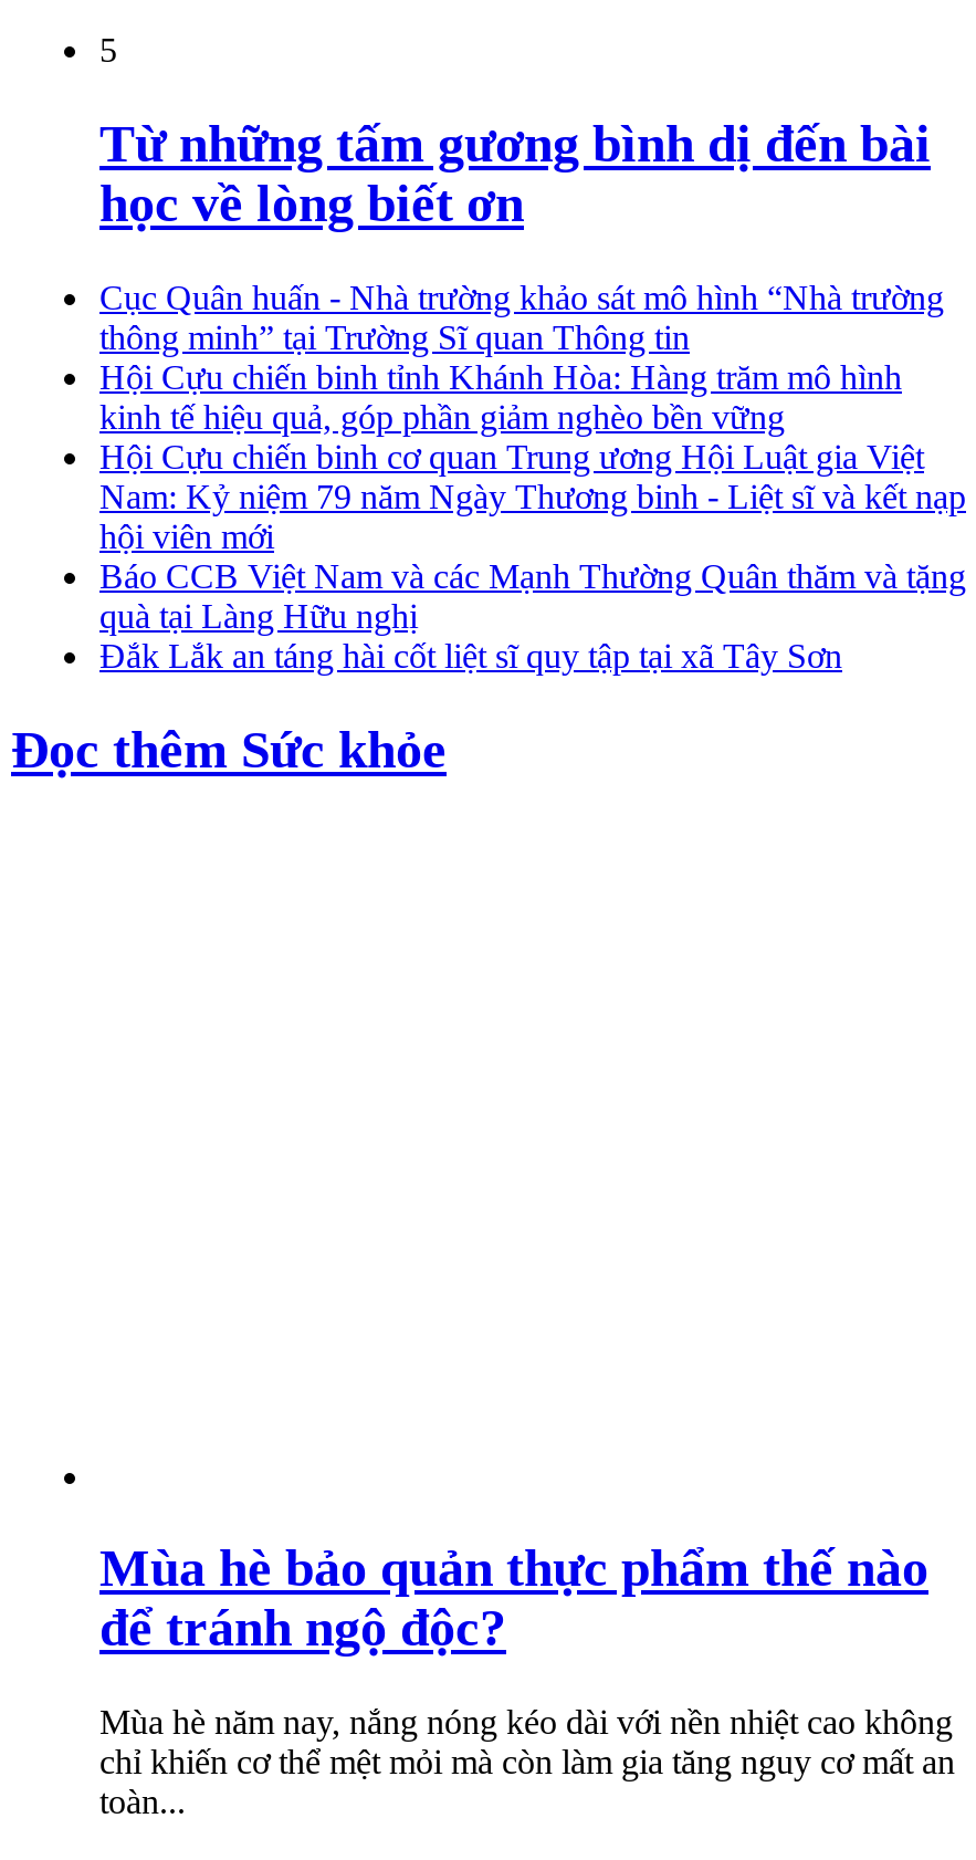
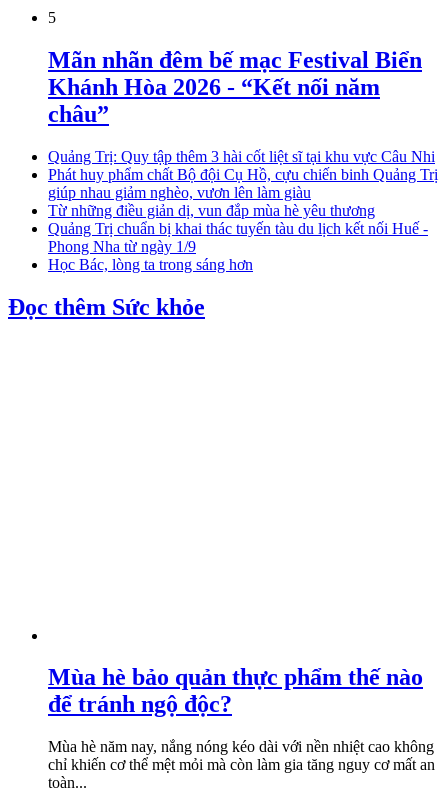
- Từ những tấm gương bình dị đến bài
- học về lòng biết ơn
+ Mãn nhãn đêm bế mạc Festival Biển
+ Khánh Hòa 2026 - “Kết nối năm
+ châu”

- Cục Quân huấn - Nhà trường khảo sát mô hình “Nhà trường
- thông minh” tại Trường Sĩ quan Thông tin
- Hội Cựu chiến binh tỉnh Khánh Hòa: Hàng trăm mô hình
- kinh tế hiệu quả, góp phần giảm nghèo bền vững
- Hội Cựu chiến binh cơ quan Trung ương Hội Luật gia Việt
- Nam: Kỷ niệm 79 năm Ngày Thương binh - Liệt sĩ và kết nạp
- hội viên mới
- Báo CCB Việt Nam và các Mạnh Thường Quân thăm và tặng
- quà tại Làng Hữu nghị
- Đắk Lắk an táng hài cốt liệt sĩ quy tập tại xã Tây Sơn
+ Quảng Trị: Quy tập thêm 3 hài cốt liệt sĩ tại khu vực Câu Nhi
+ Phát huy phẩm chất Bộ đội Cụ Hồ, cựu chiến binh Quảng Trị
+ giúp nhau giảm nghèo, vươn lên làm giàu
+ Từ những điều giản dị, vun đắp mùa hè yêu thương
+ Quảng Trị chuẩn bị khai thác tuyến tàu du lịch kết nối Huế -
+ Phong Nha từ ngày 1/9
+ Học Bác, lòng ta trong sáng hơn
